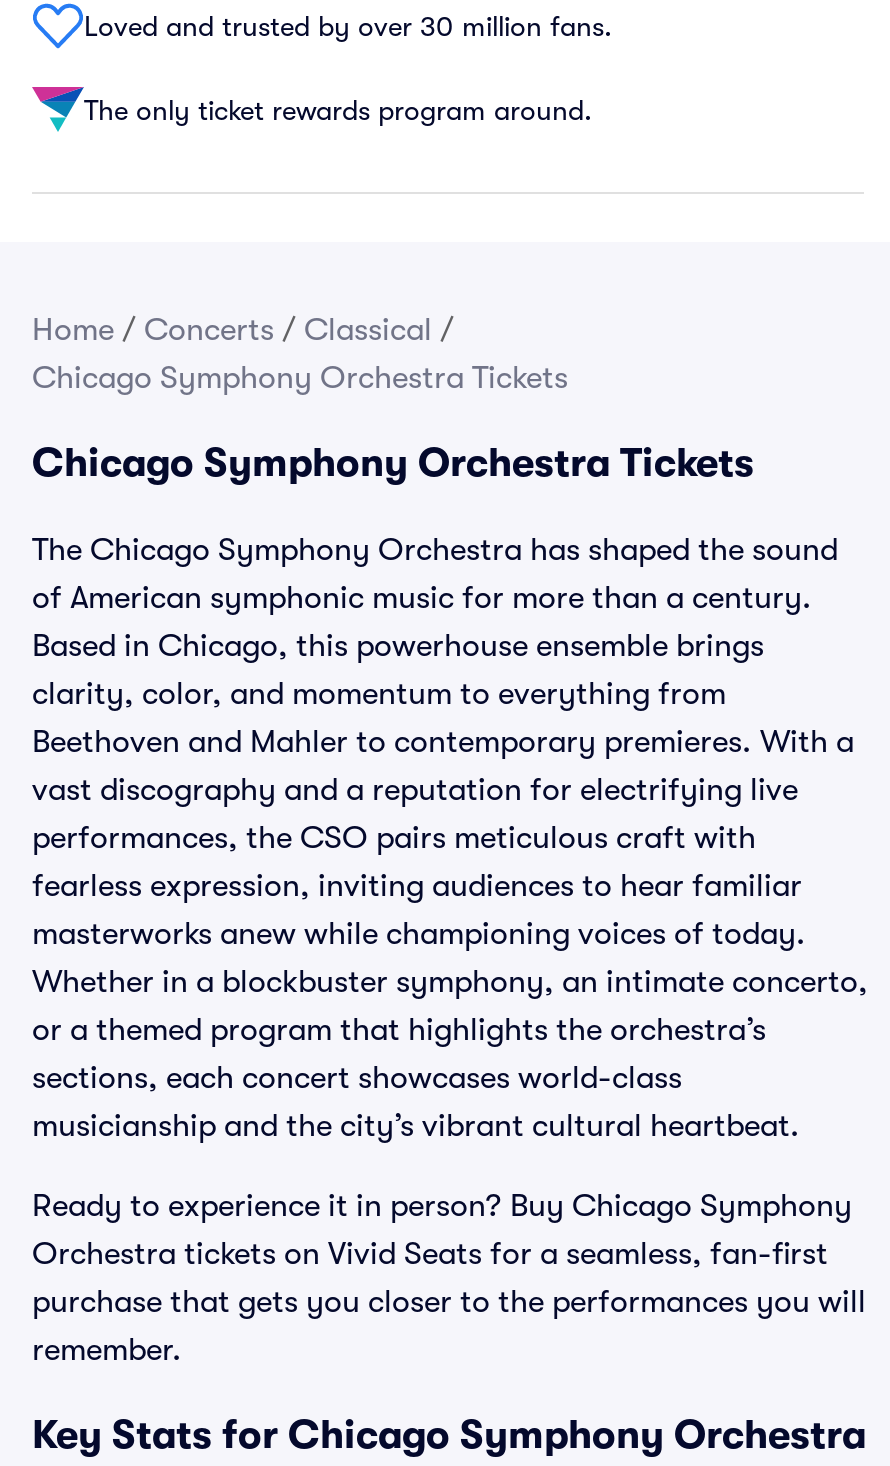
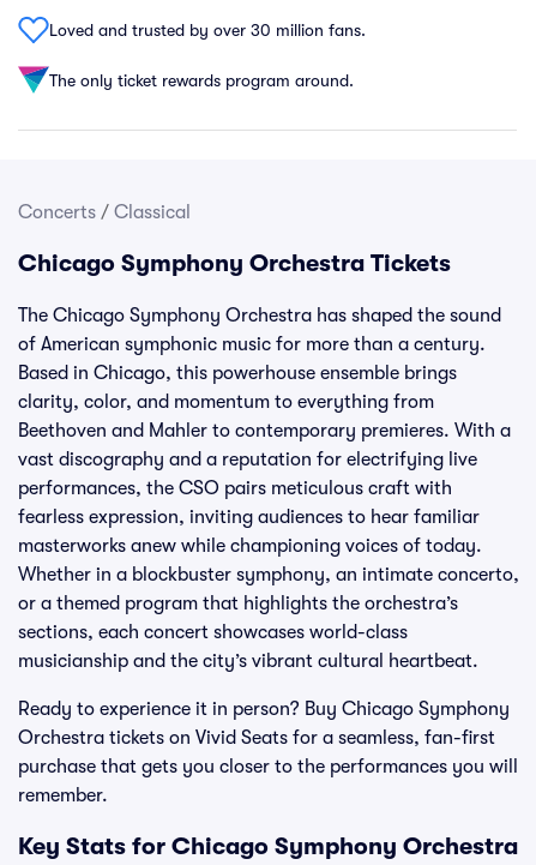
- Home / Concerts / Classical /
- Chicago Symphony Orchestra Tickets
+ Concerts / Classical
